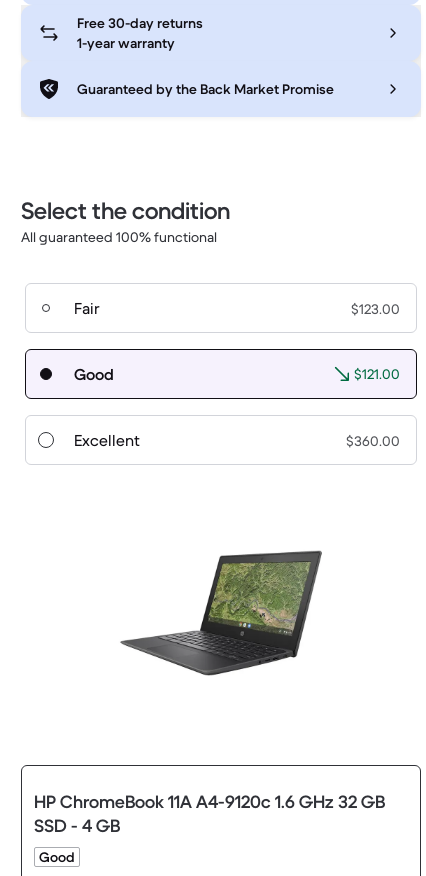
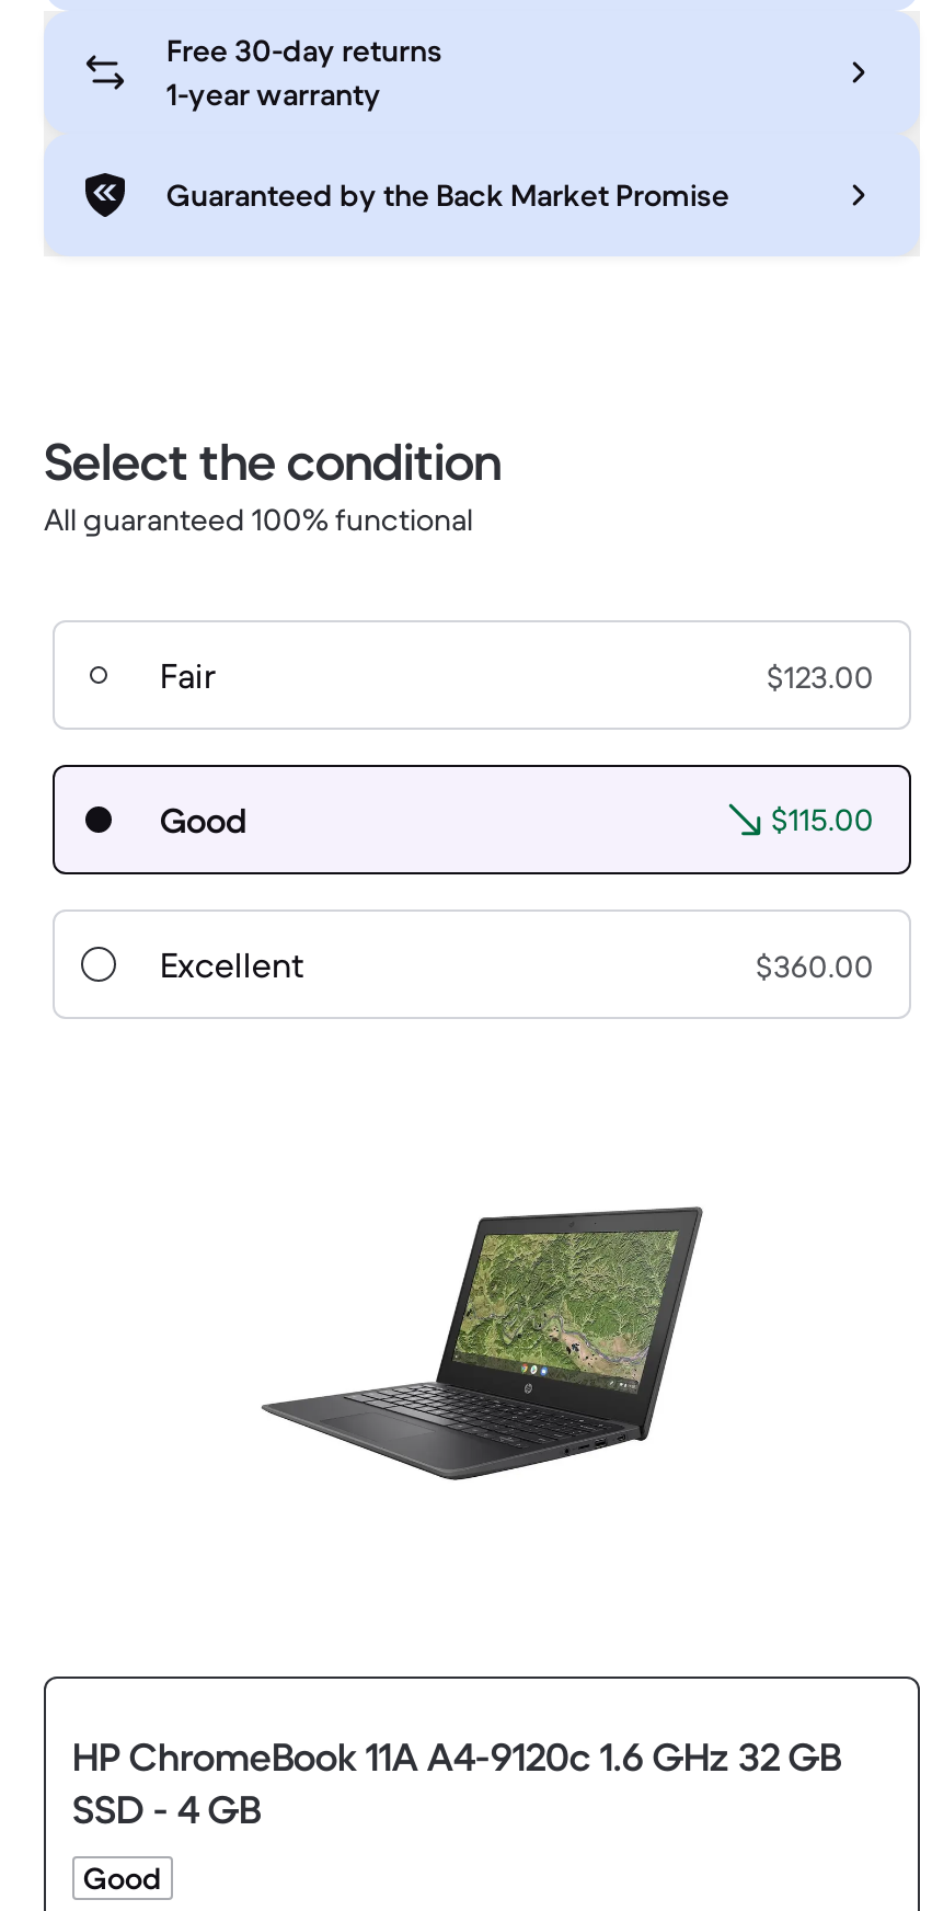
- $121.00
+ $115.00
